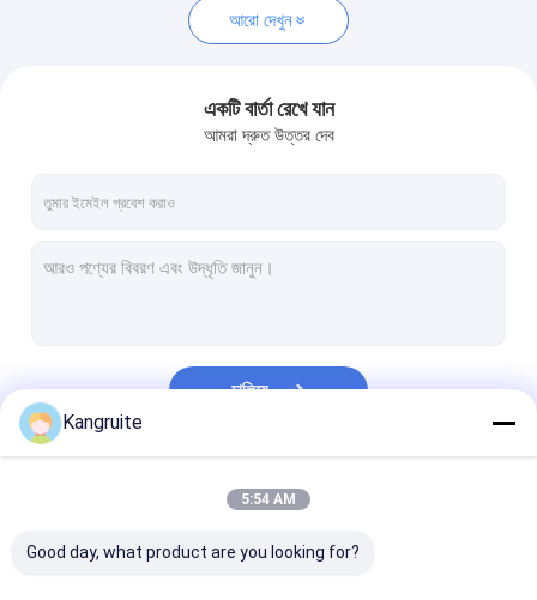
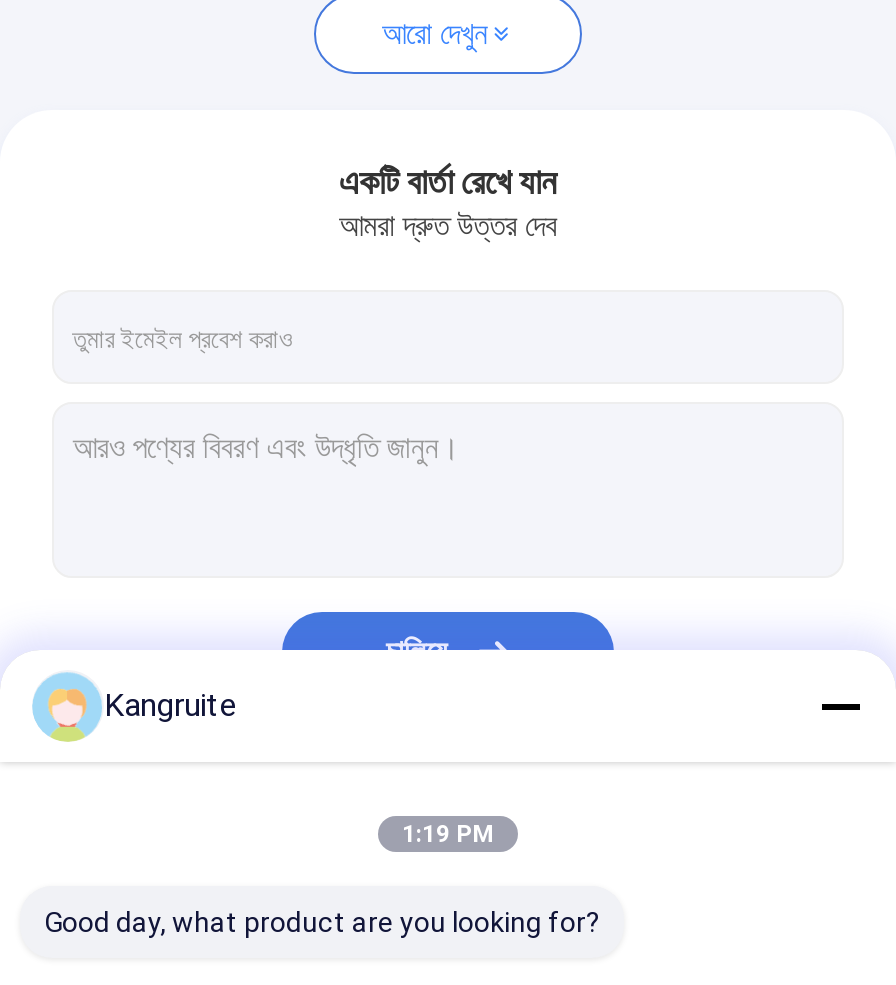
- 5:54 AM
+ 1:19 PM
